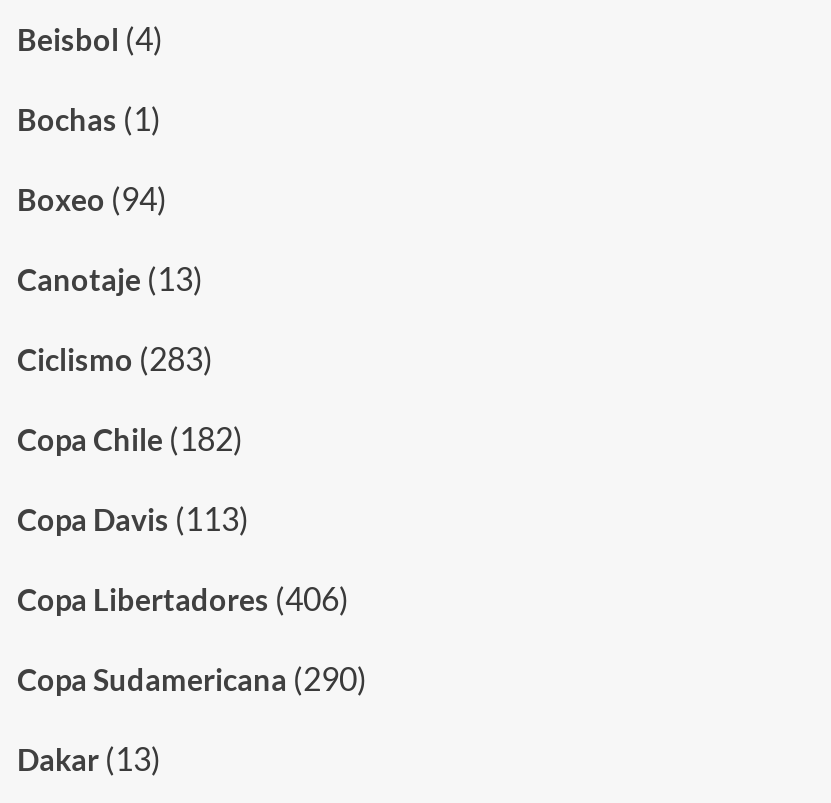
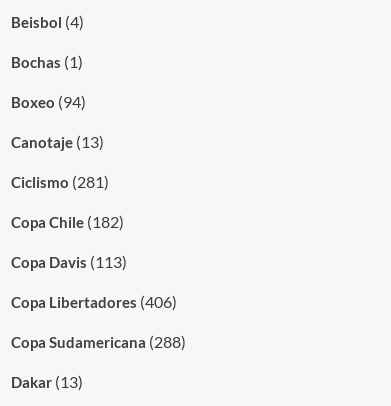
- Ciclismo (283)
+ Ciclismo (281)

- Copa Sudamericana (290)
+ Copa Sudamericana (288)
